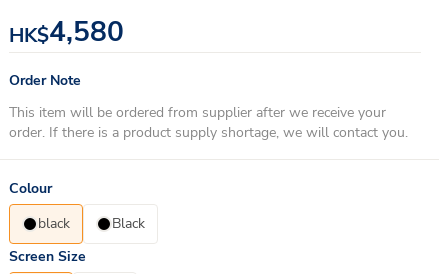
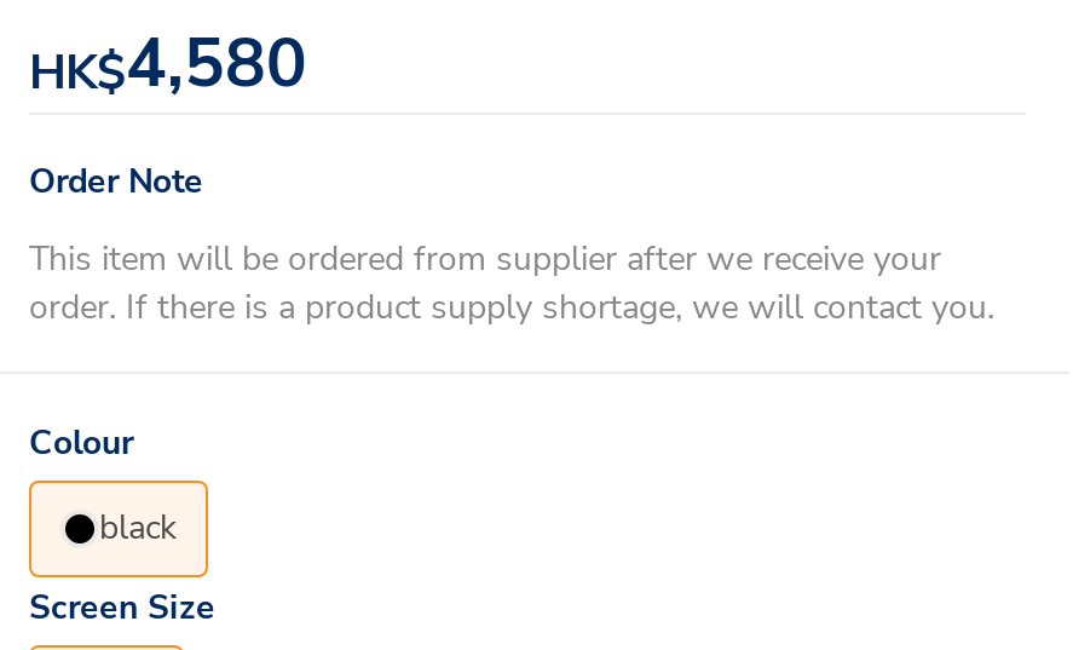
- Black
